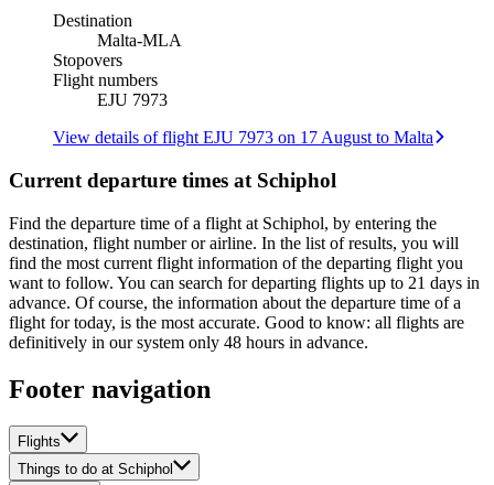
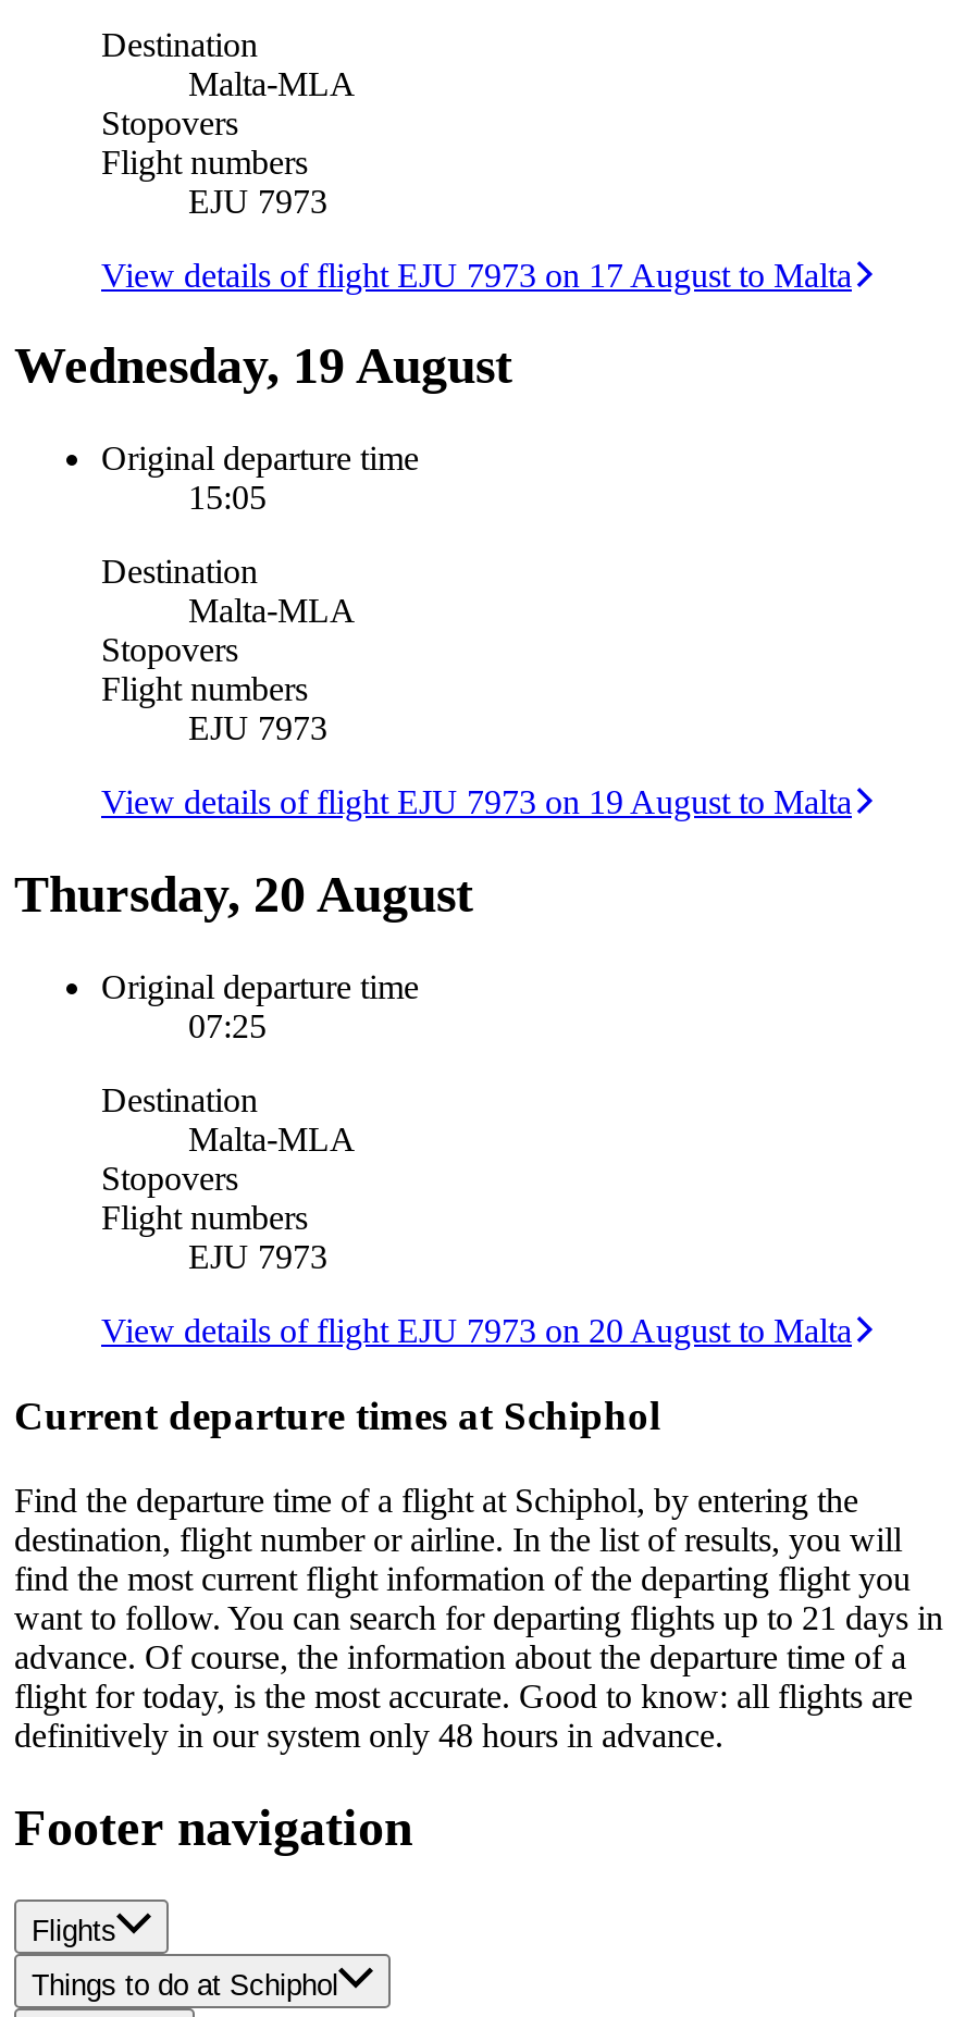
+ Wednesday, 19 August
+ Original departure time
+ 15:05
+ Destination
+ Malta-MLA
+ Stopovers
+ Flight numbers
+ EJU 7973
+ View details of flight EJU 7973 on 19 August to Malta
+ Thursday, 20 August
+ Original departure time
+ 07:25
+ Destination
+ Malta-MLA
+ Stopovers
+ Flight numbers
+ EJU 7973
+ View details of flight EJU 7973 on 20 August to Malta
